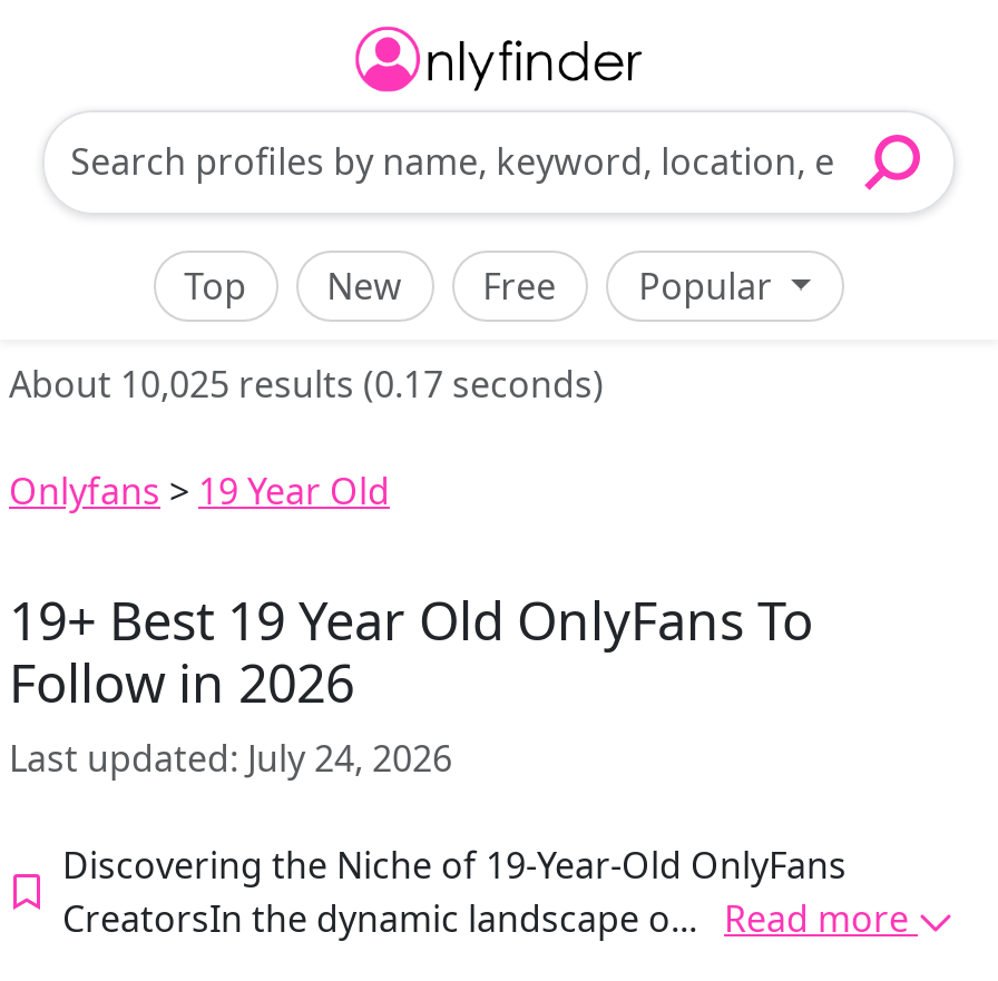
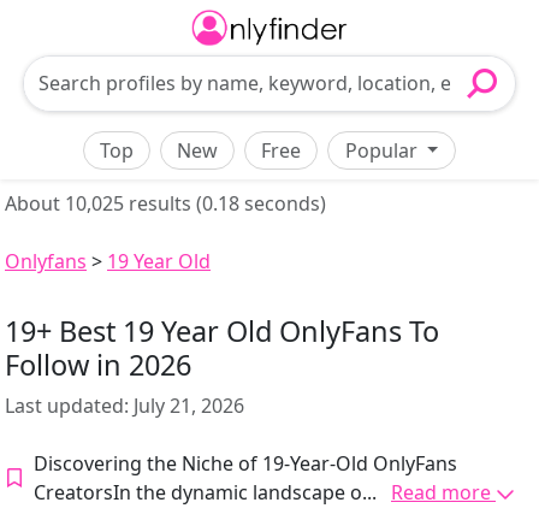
- About 10,025 results (0.17 seconds)
+ About 10,025 results (0.18 seconds)

- Last updated: July 24, 2026
+ Last updated: July 21, 2026
